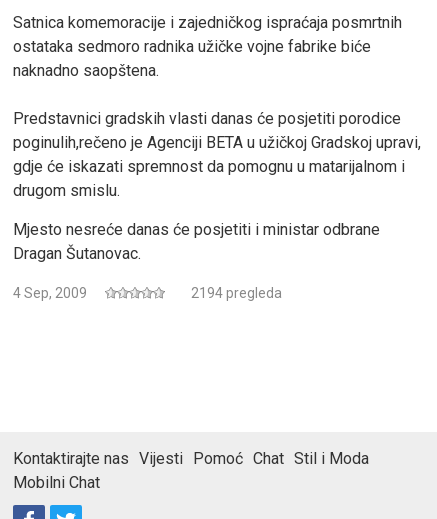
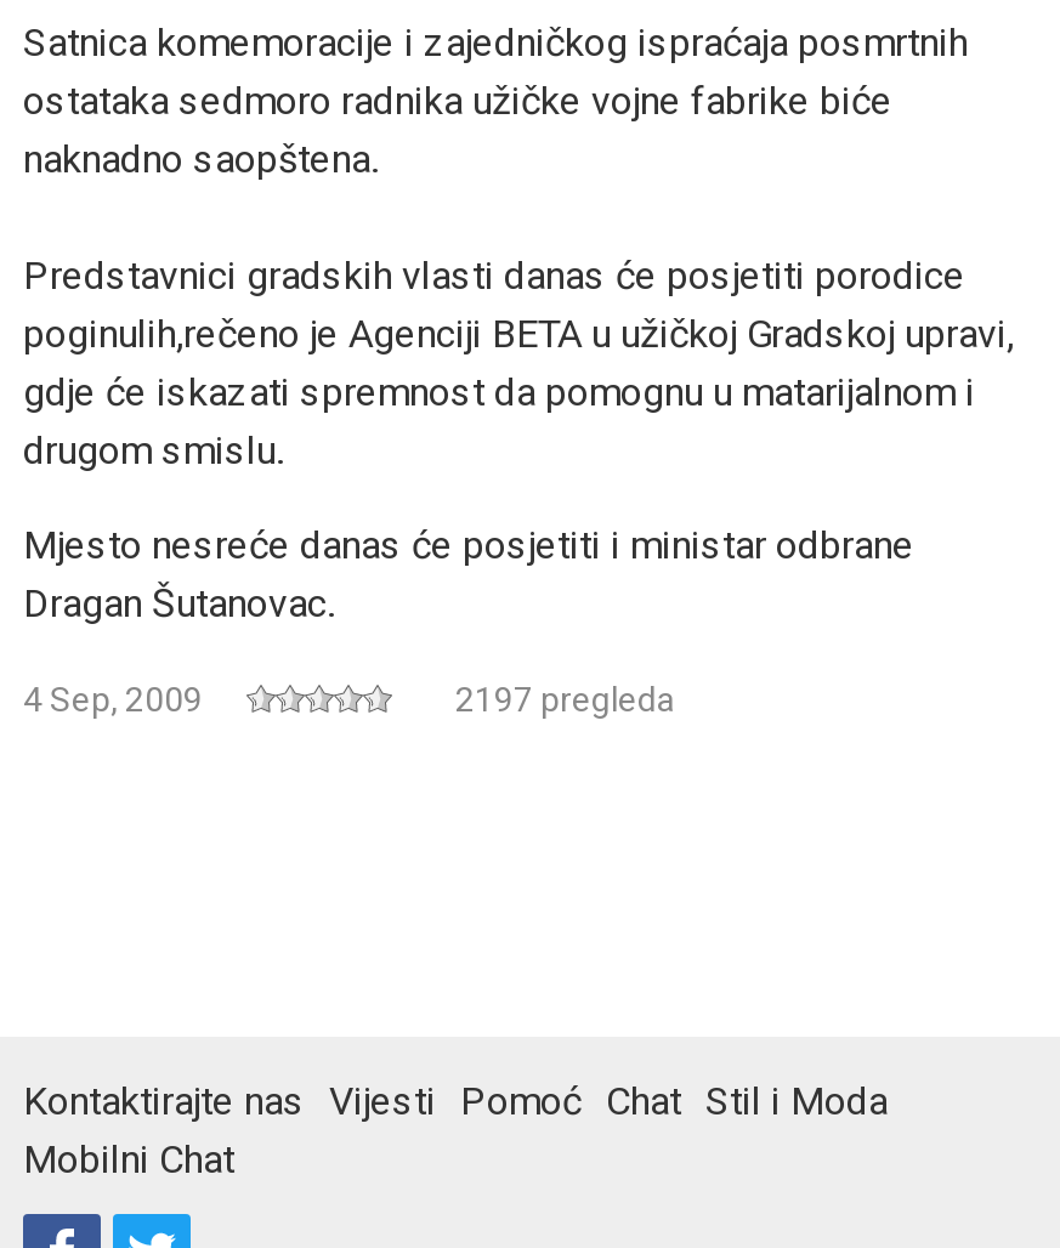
- 2194 pregleda
+ 2197 pregleda
